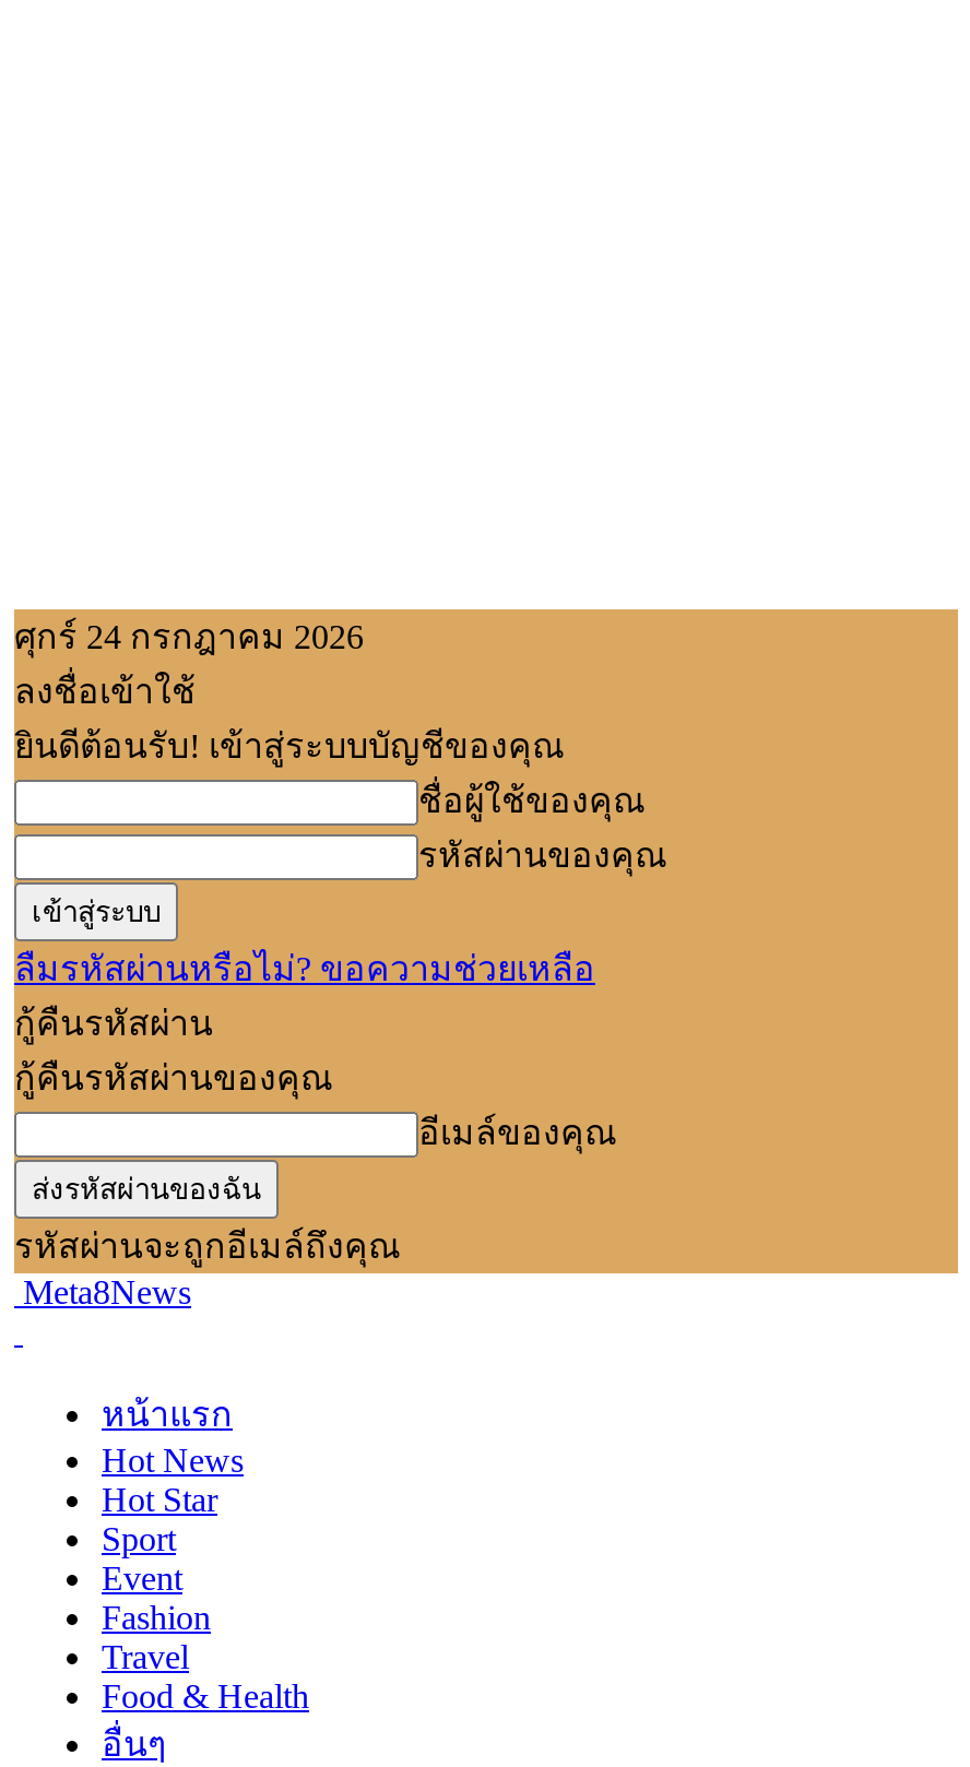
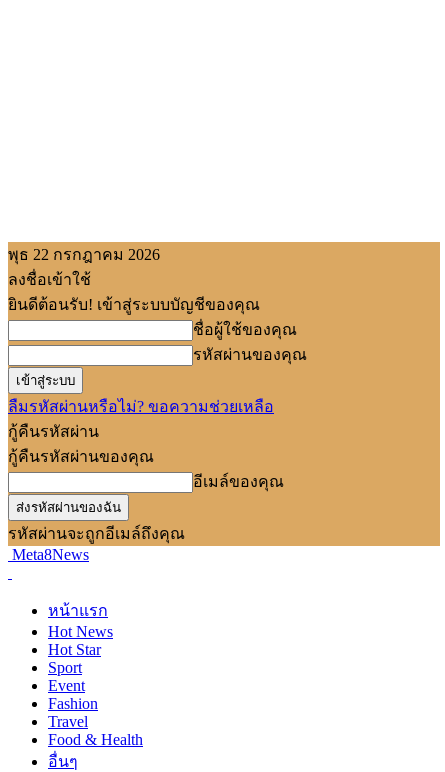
- ศุกร์ 24 กรกฎาคม 2026
+ พุธ 22 กรกฎาคม 2026
